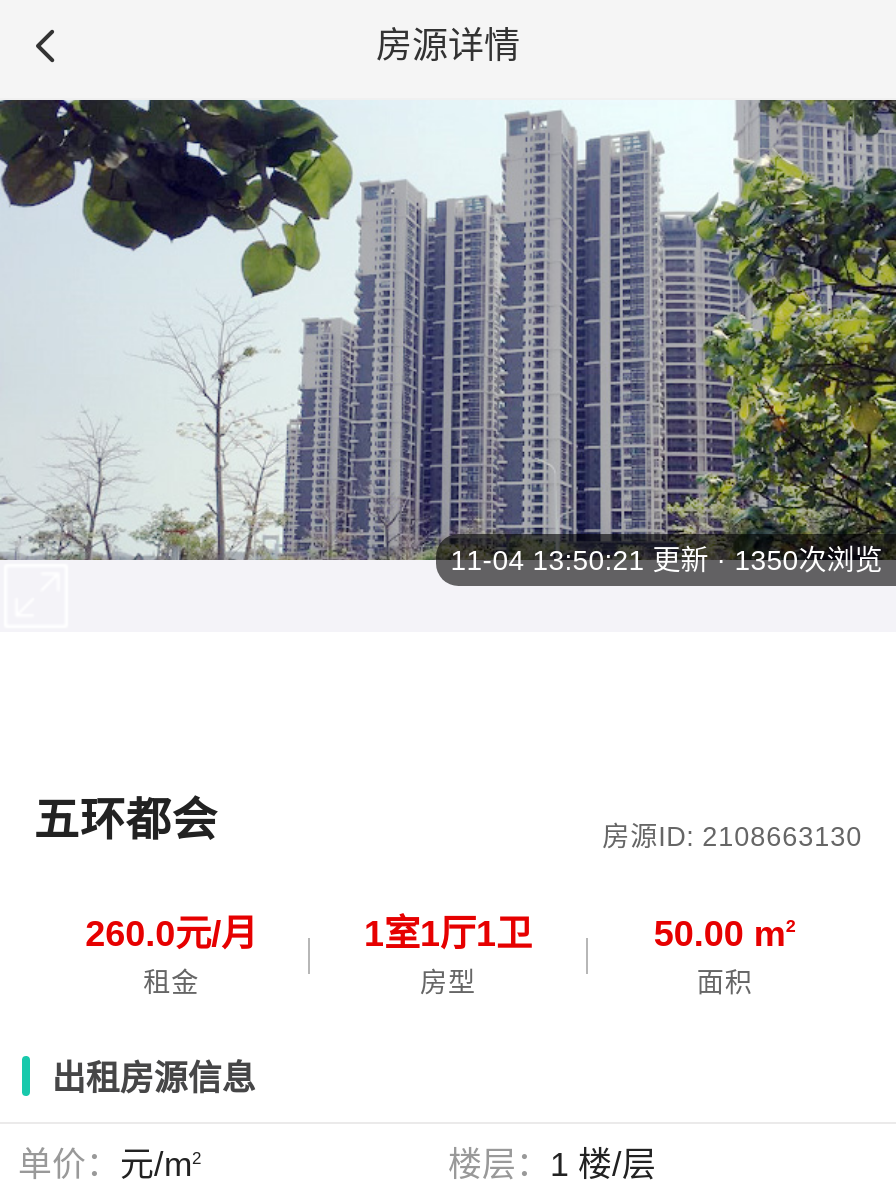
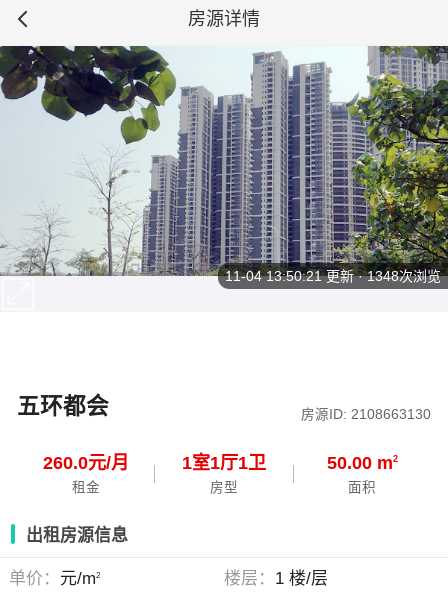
- 11-04 13:50:21更新 · 1350次浏览
+ 11-04 13:50:21更新 · 1348次浏览
